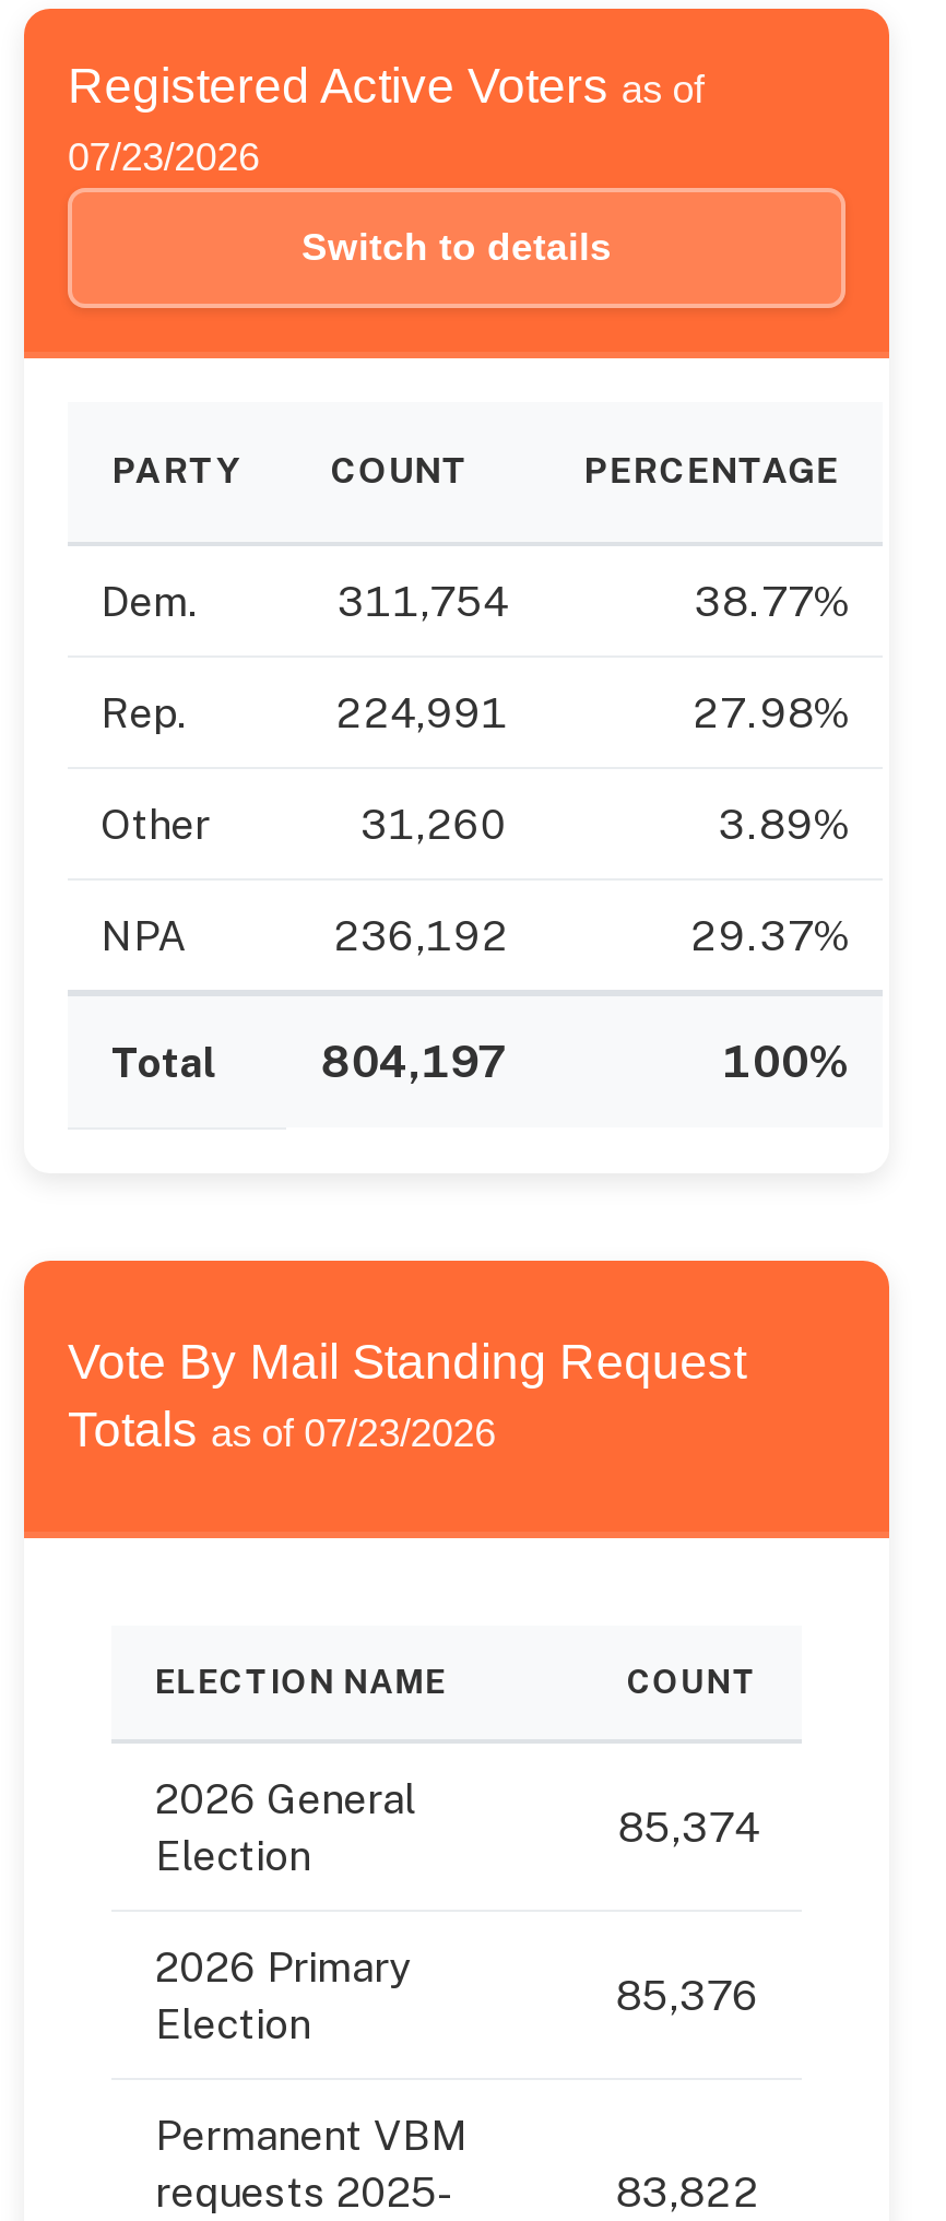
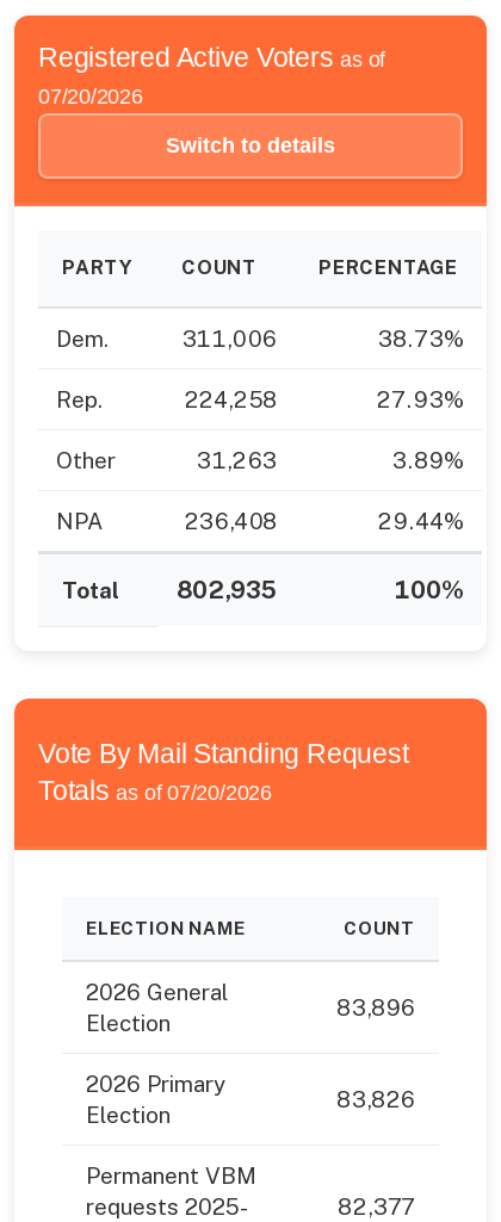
- 07/23/2026
+ 07/20/2026

- 311,754
+ 311,006

- 38.77%
+ 38.73%

- 224,991
+ 224,258

- 27.98%
+ 27.93%

- 31,260
+ 31,263

- 236,192
+ 236,408

- 29.37%
+ 29.44%

- 804,197
+ 802,935

- Totals as of 07/23/2026
+ Totals as of 07/20/2026

- 85,374
+ 83,896

- 85,376
+ 83,826

- 83,822
+ 82,377
